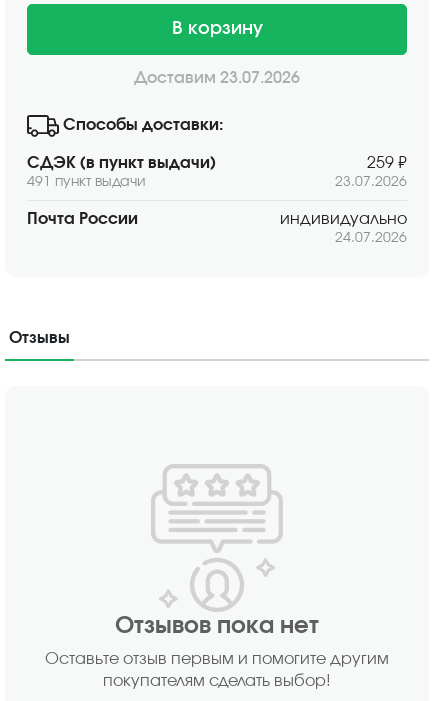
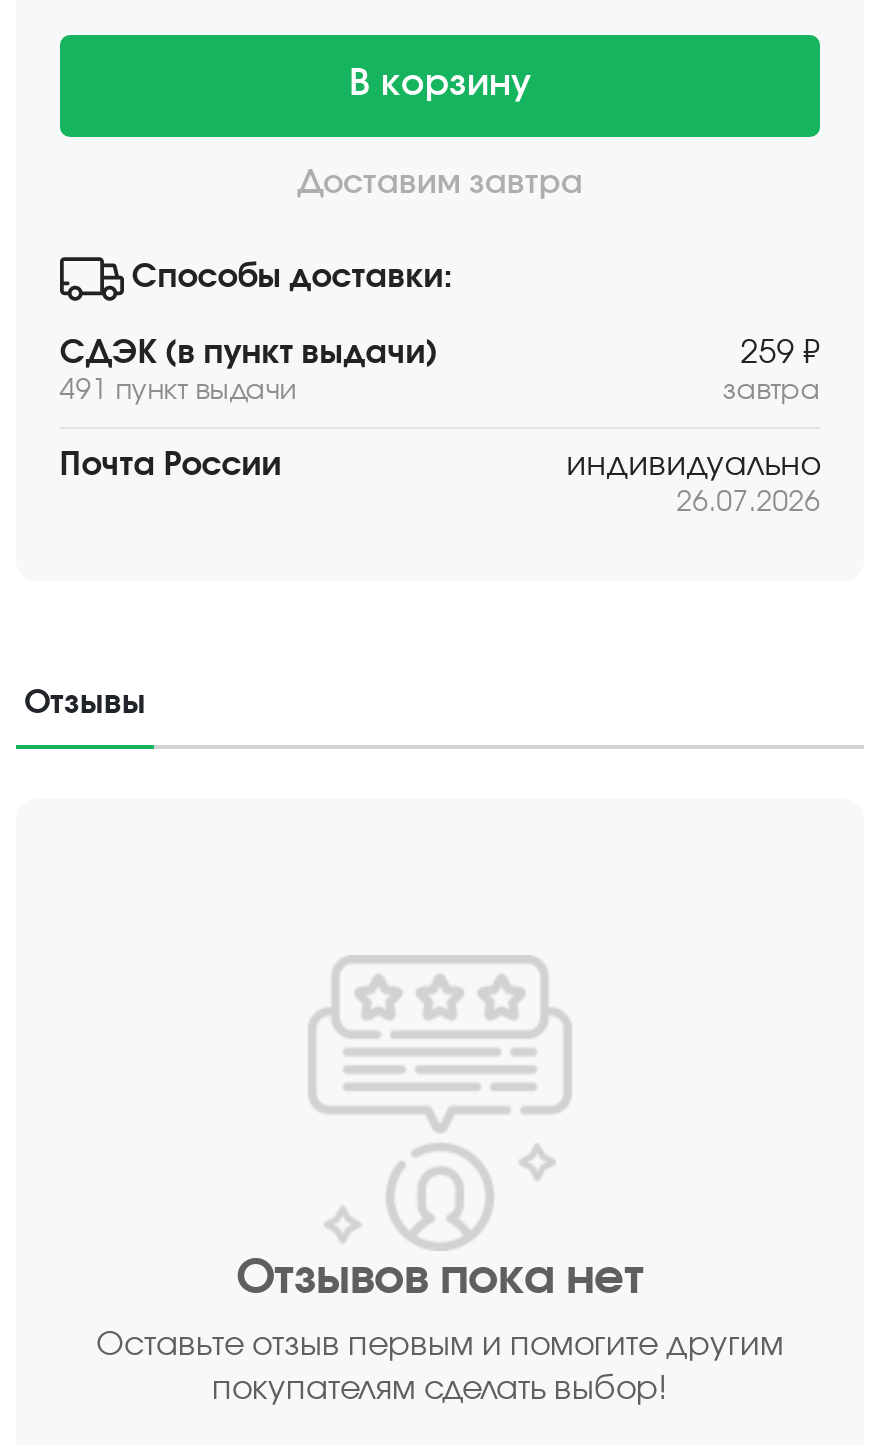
- Доставим 23.07.2026
+ Доставим завтра

- 23.07.2026
+ завтра

- 24.07.2026
+ 26.07.2026
